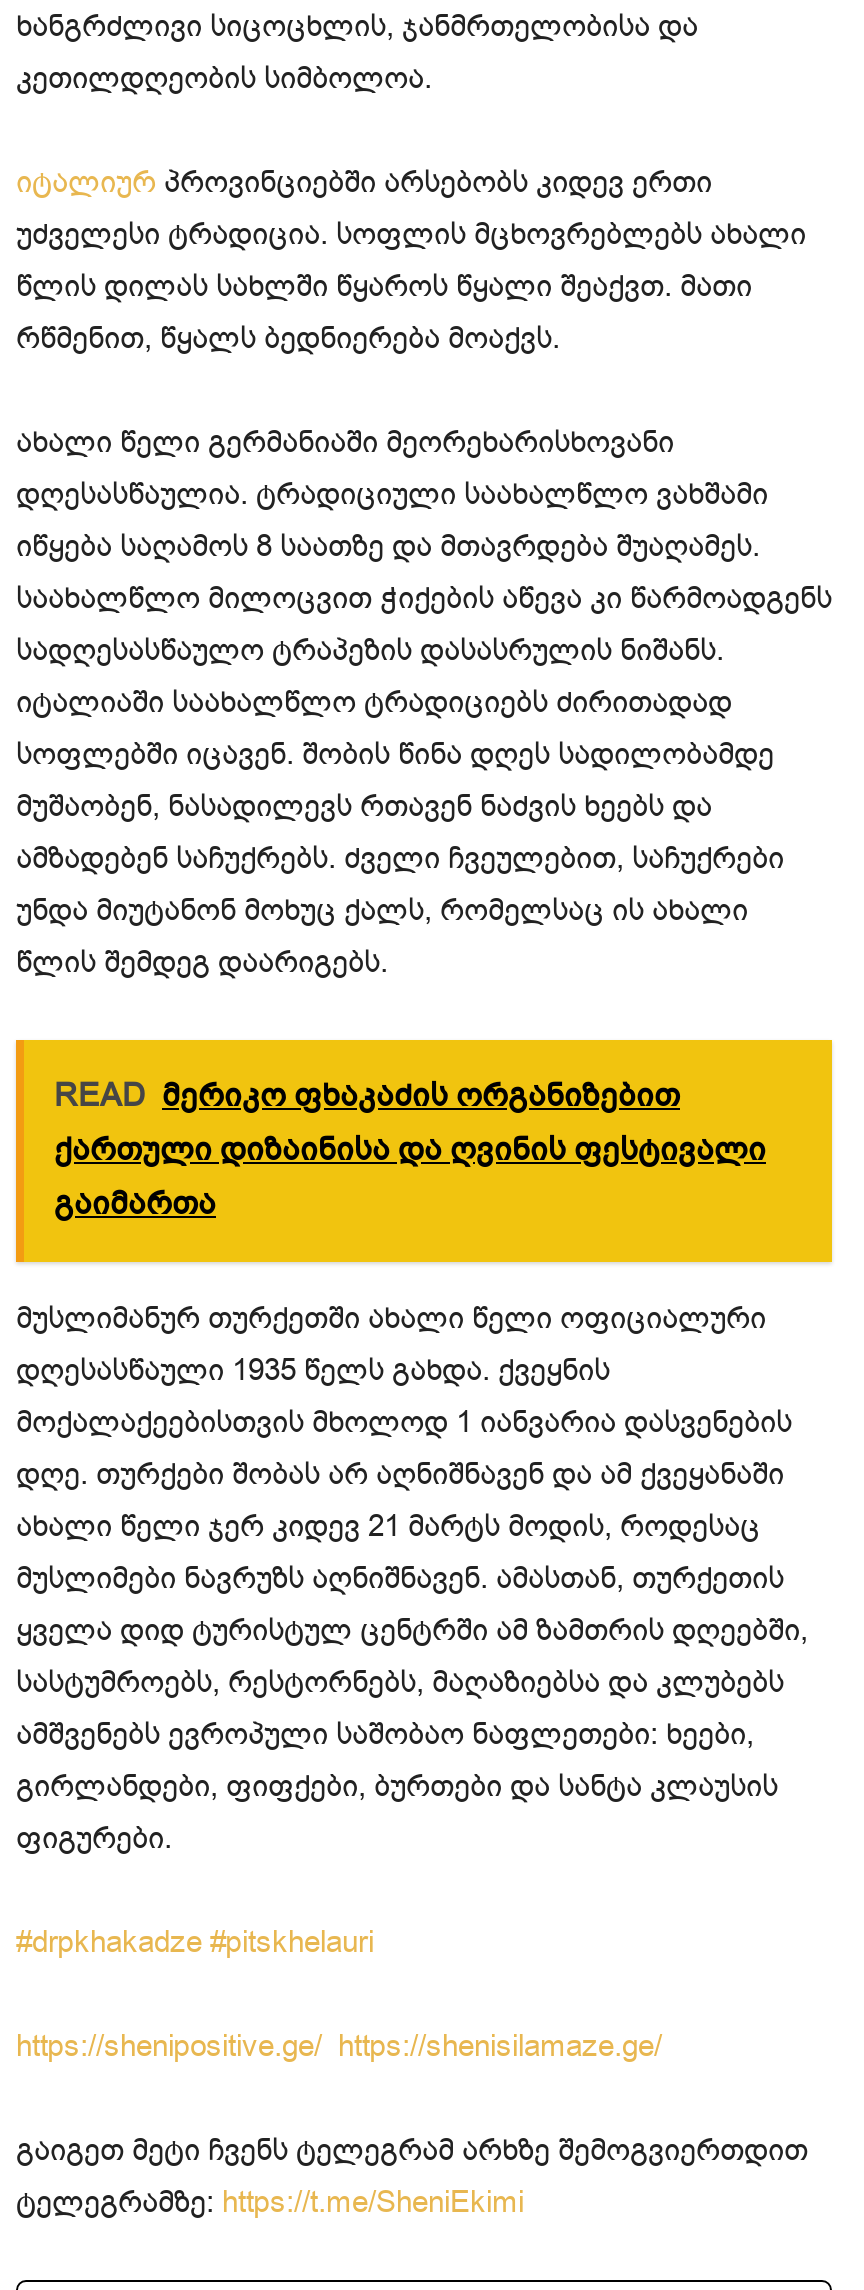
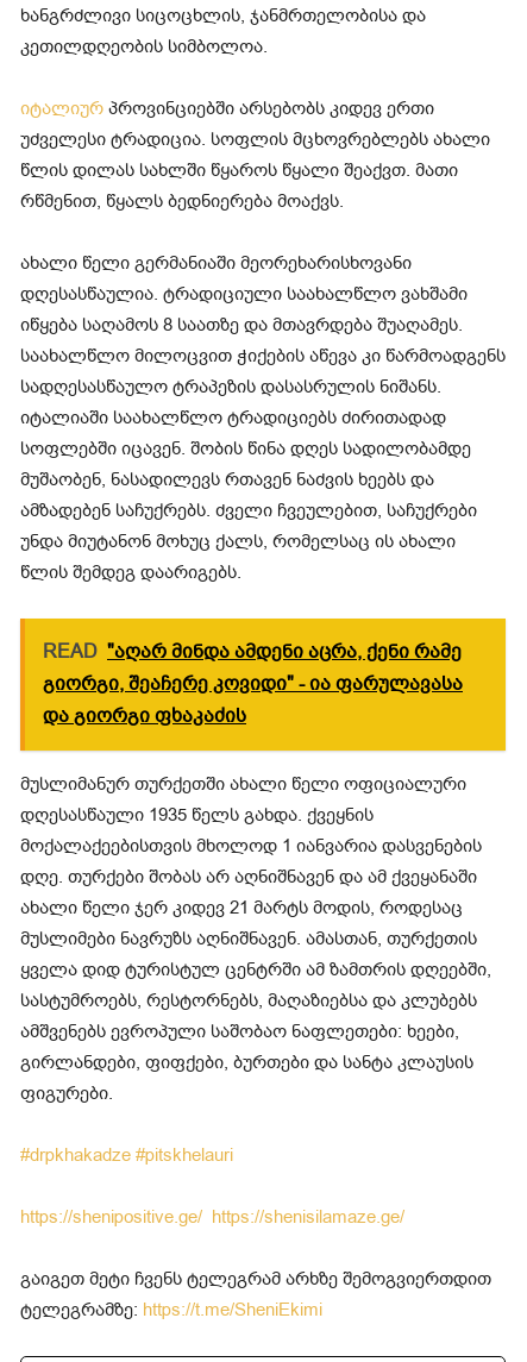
- READ მერიკო ფხაკაძის ორგანიზებით
- ქართული დიზაინისა და ღვინის ფესტივალი
- გაიმართა
+ READ "აღარ მინდა ამდენი აცრა, ქენი რამე
+ გიორგი, შეაჩერე კოვიდი" - ია ფარულავასა
+ და გიორგი ფხაკაძის
